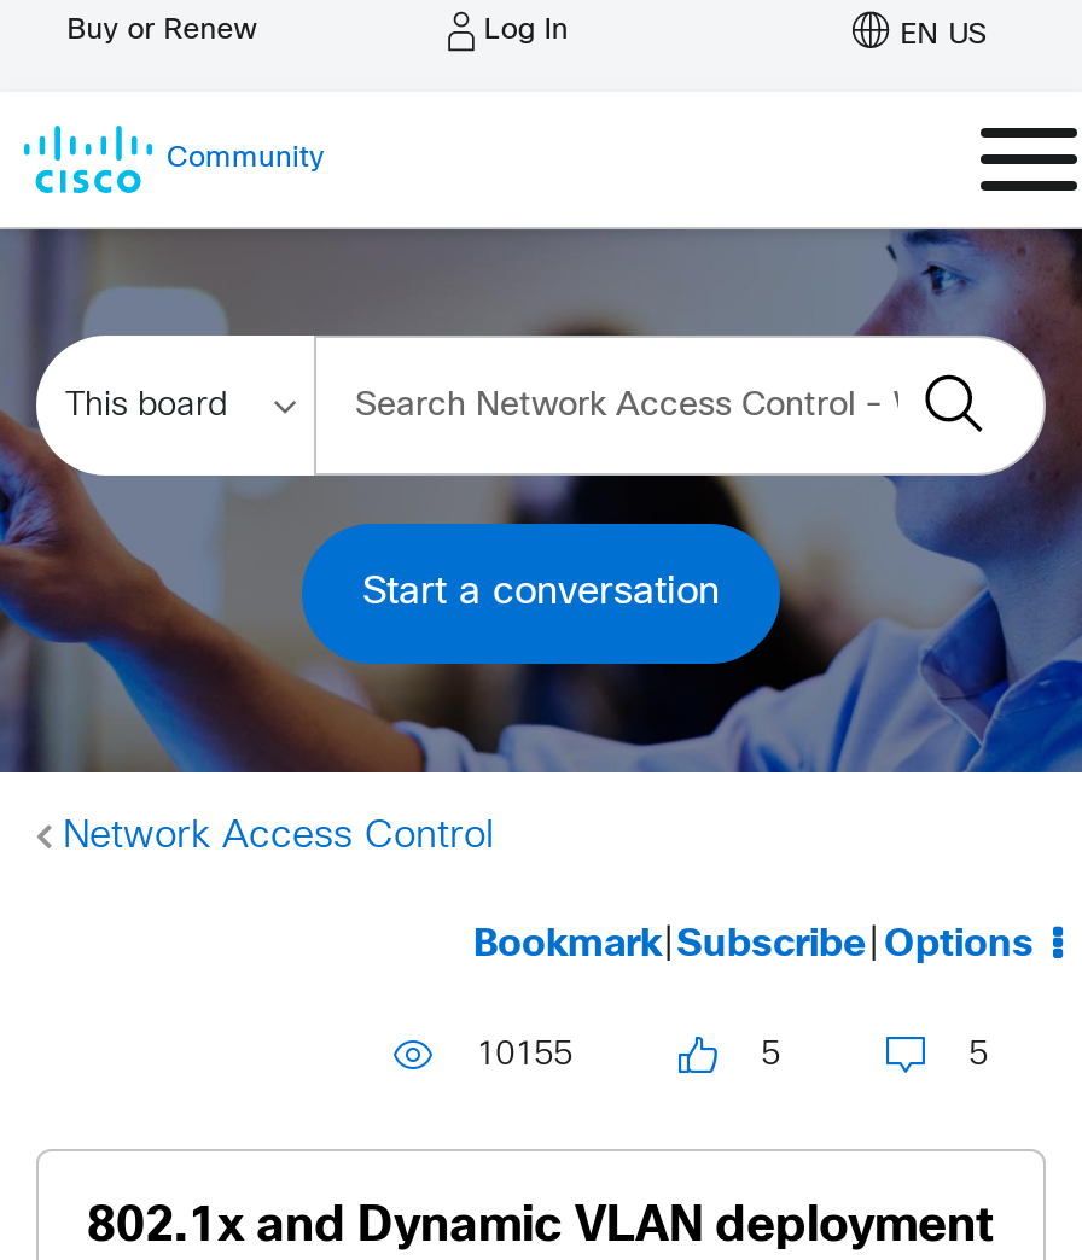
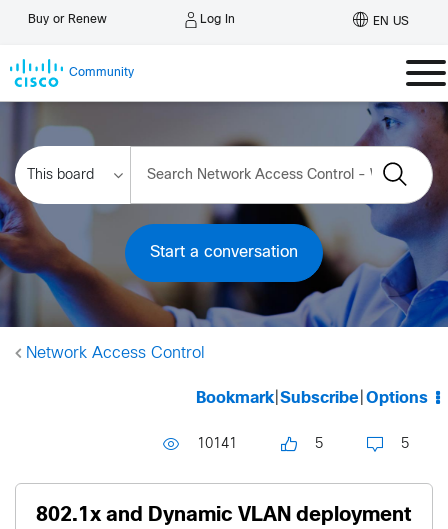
- 10155
+ 10141
